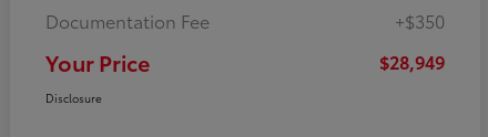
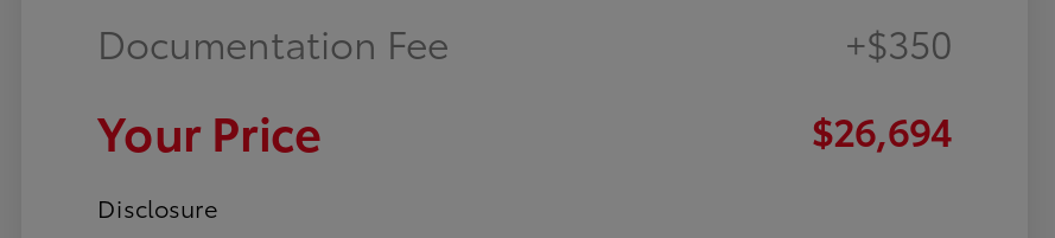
- $28,949
+ $26,694
